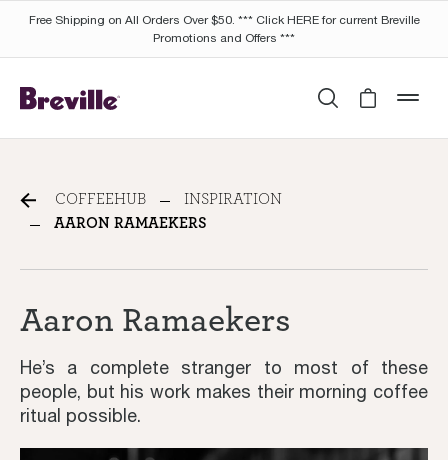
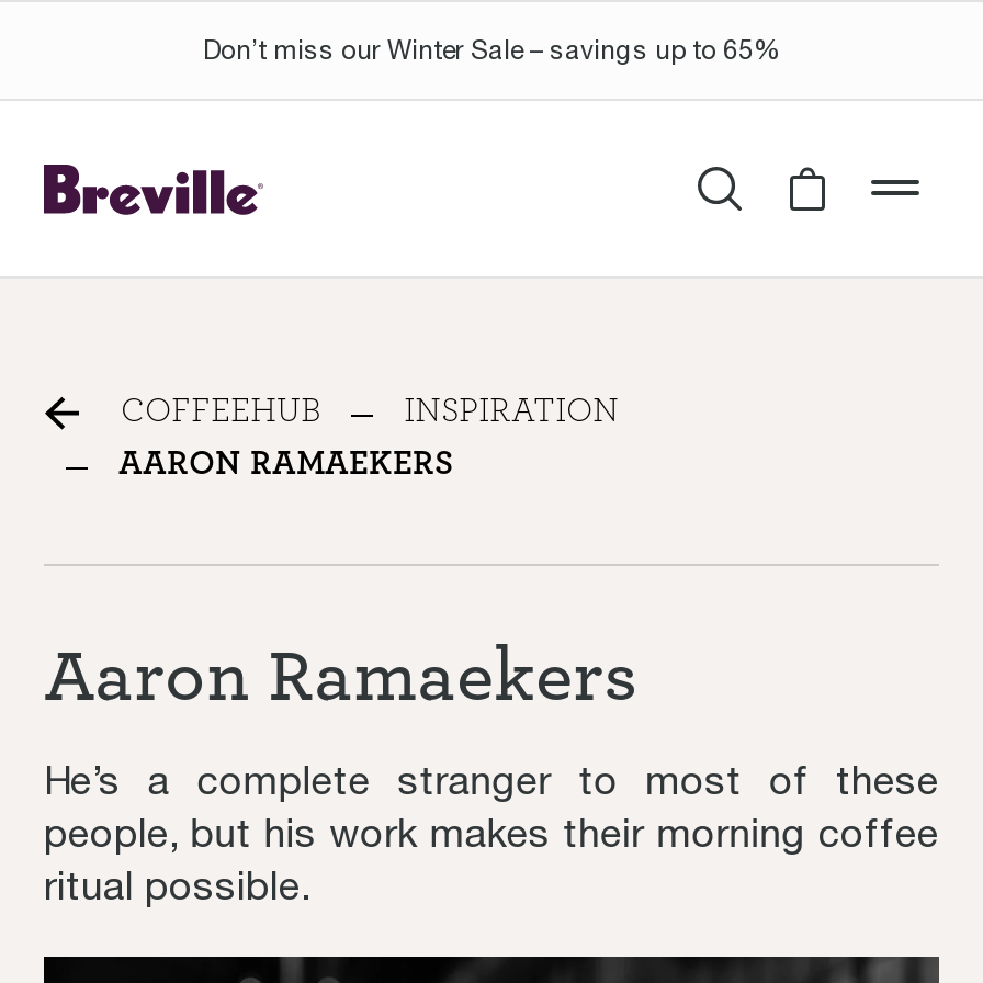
- Free Shipping on All Orders Over $50. *** Click HERE for current Breville
- Promotions and Offers ***
+ Don’t miss our Winter Sale – savings up to 65%
